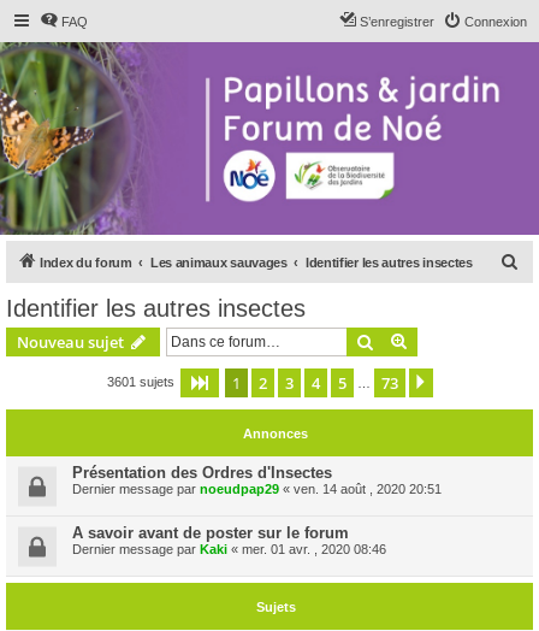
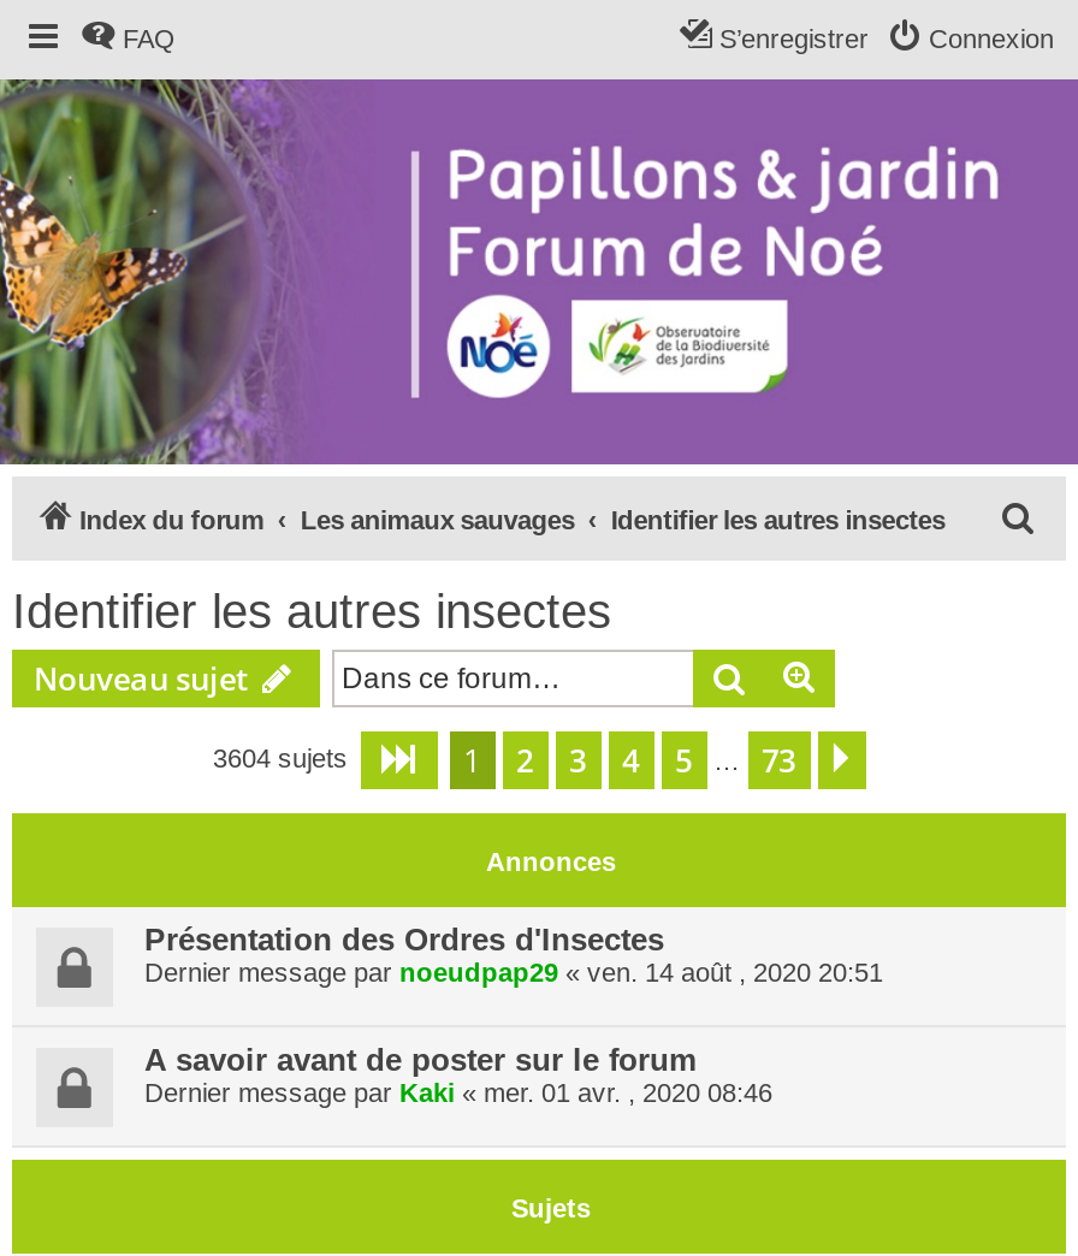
- 3601 sujets
+ 3604 sujets
